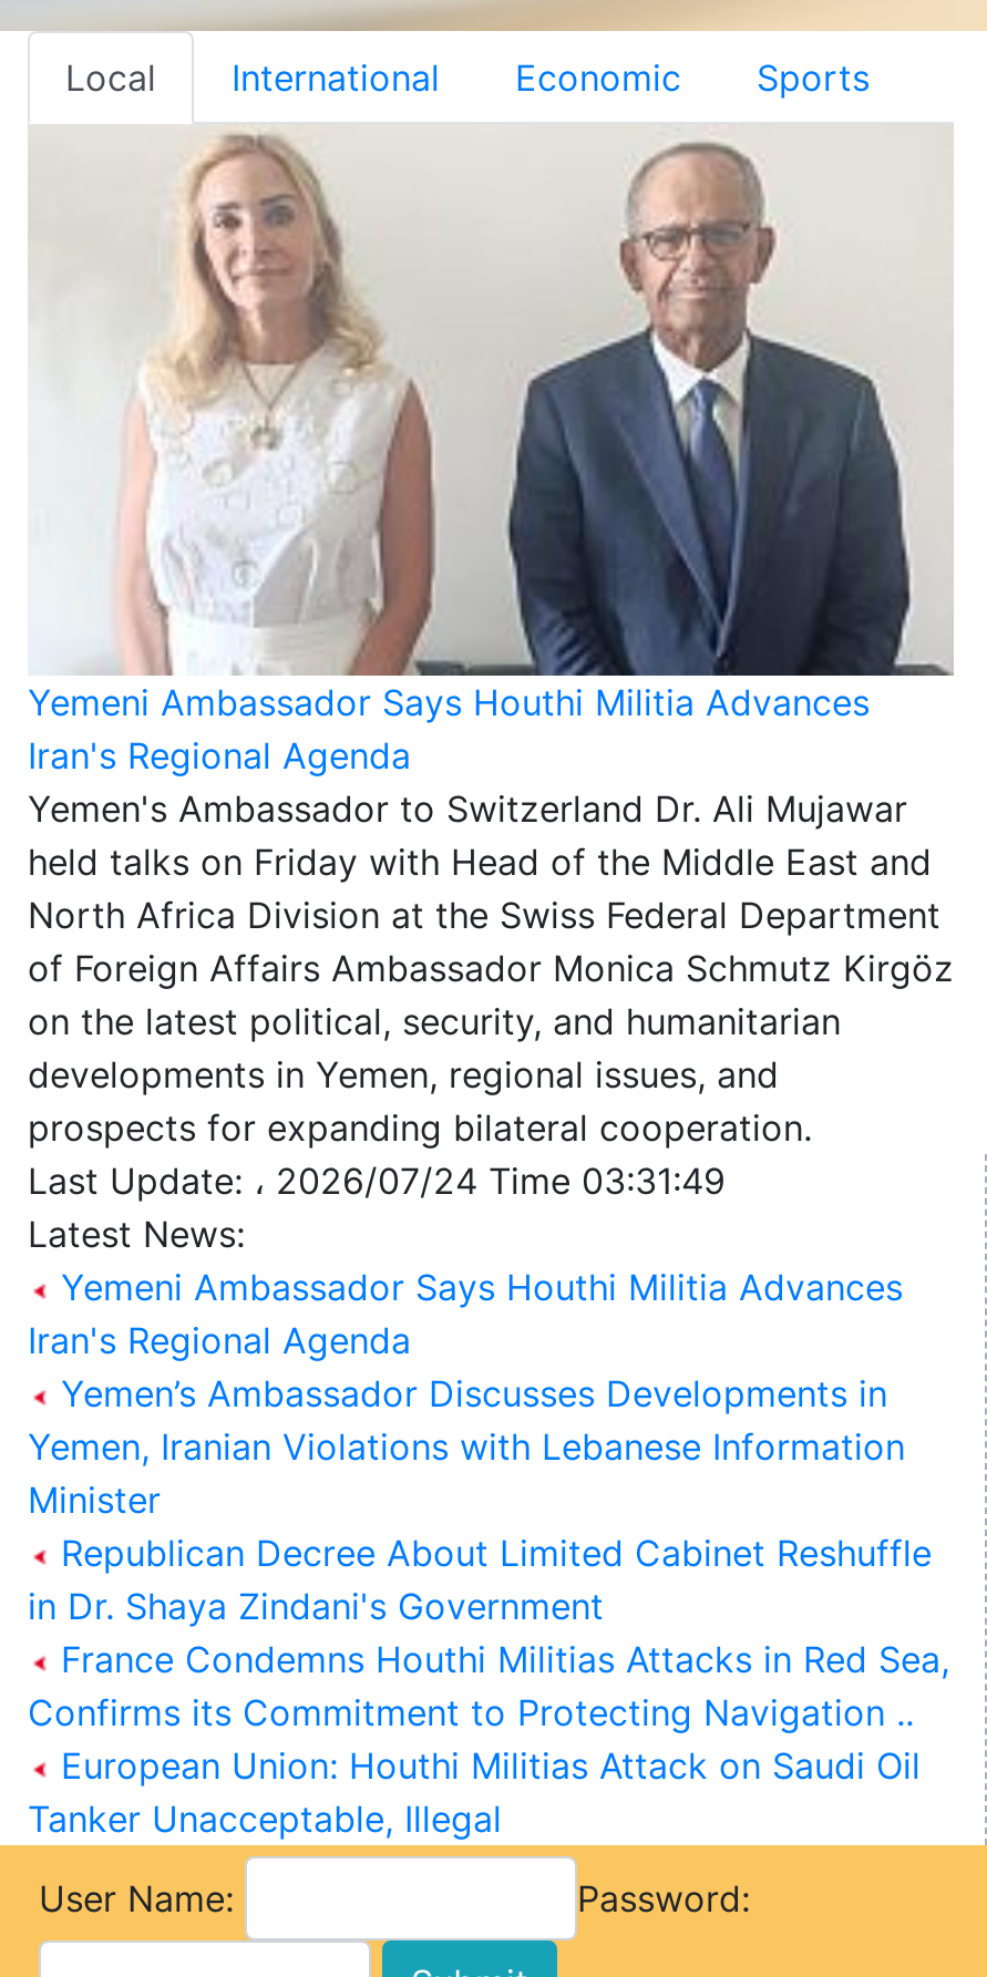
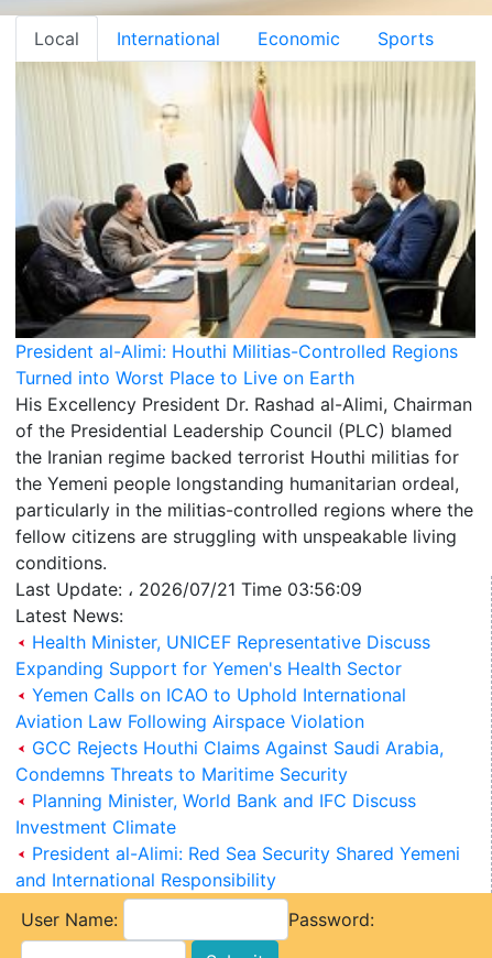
- [image]
- Yemeni Ambassador Says Houthi Militia Advances
- Iran's Regional Agenda
- Yemen's Ambassador to Switzerland Dr. Ali Mujawar
- held talks on Friday with Head of the Middle East and
- North Africa Division at the Swiss Federal Department
- of Foreign Affairs Ambassador Monica Schmutz Kirgöz
- on the latest political, security, and humanitarian
- developments in Yemen, regional issues, and
- prospects for expanding bilateral cooperation.
- Last Update: ، 2026/07/24 Time 03:31:49
+ [image]
+ President al-Alimi: Houthi Militias-Controlled Regions
+ Turned into Worst Place to Live on Earth
+ His Excellency President Dr. Rashad al-Alimi, Chairman
+ of the Presidential Leadership Council (PLC) blamed
+ the Iranian regime backed terrorist Houthi militias for
+ the Yemeni people longstanding humanitarian ordeal,
+ particularly in the militias-controlled regions where the
+ fellow citizens are struggling with unspeakable living
+ conditions.
+ Last Update: ، 2026/07/21 Time 03:56:09

- Yemeni Ambassador Says Houthi Militia Advances
- Iran's Regional Agenda
- Yemen’s Ambassador Discusses Developments in
- Yemen, Iranian Violations with Lebanese Information
- Minister
- Republican Decree About Limited Cabinet Reshuffle
- in Dr. Shaya Zindani's Government
- France Condemns Houthi Militias Attacks in Red Sea,
- Confirms its Commitment to Protecting Navigation ..
- European Union: Houthi Militias Attack on Saudi Oil
- Tanker Unacceptable, Illegal
+ Health Minister, UNICEF Representative Discuss
+ Expanding Support for Yemen's Health Sector
+ Yemen Calls on ICAO to Uphold International
+ Aviation Law Following Airspace Violation
+ GCC Rejects Houthi Claims Against Saudi Arabia,
+ Condemns Threats to Maritime Security
+ Planning Minister, World Bank and IFC Discuss
+ Investment Climate
+ President al-Alimi: Red Sea Security Shared Yemeni
+ and International Responsibility
